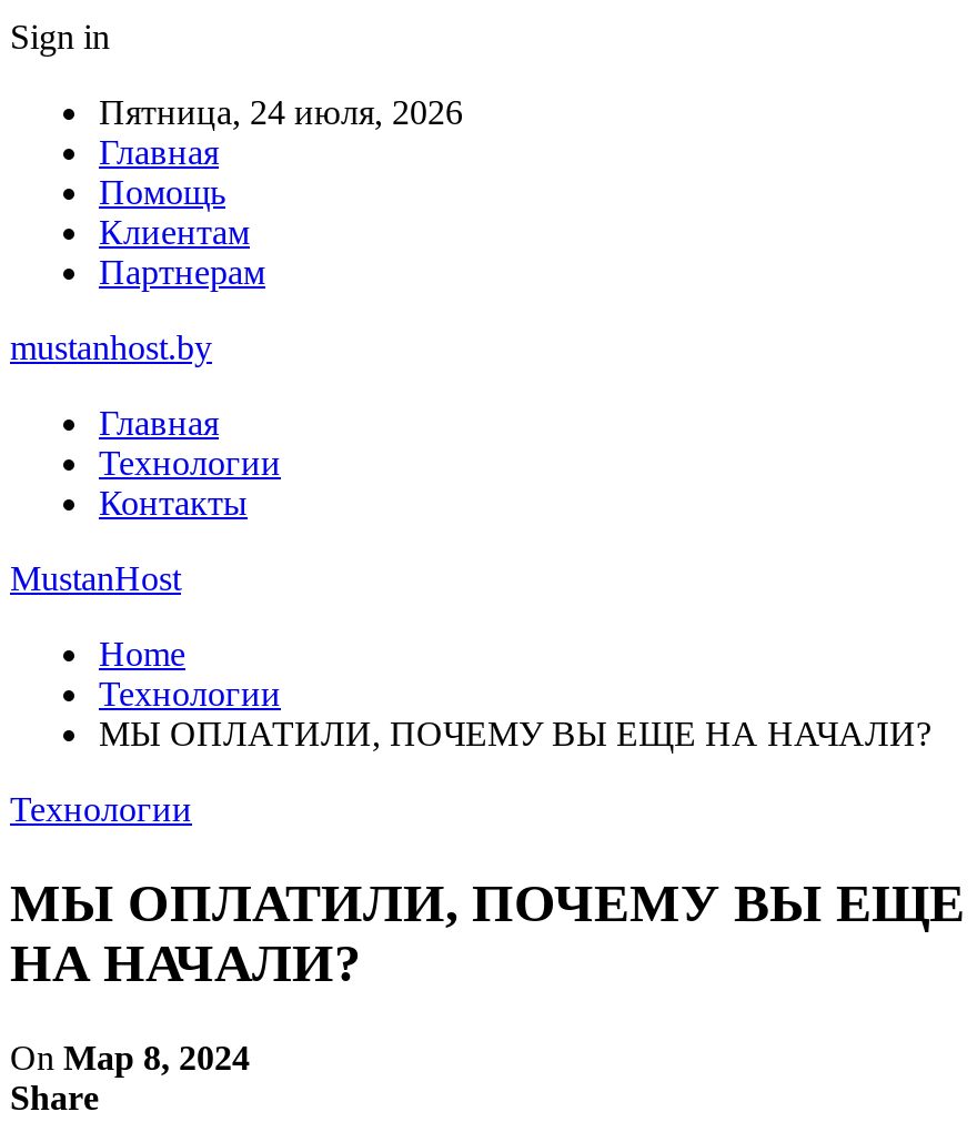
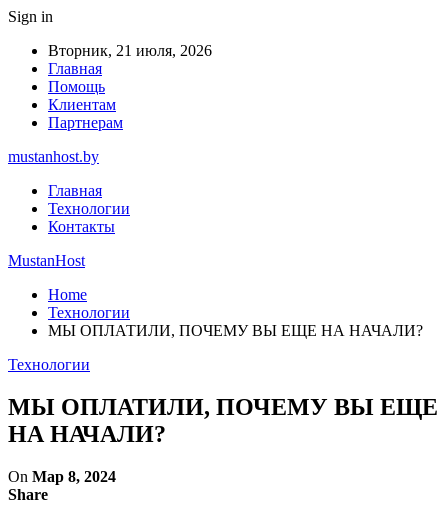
- Пятница, 24 июля, 2026
+ Вторник, 21 июля, 2026
